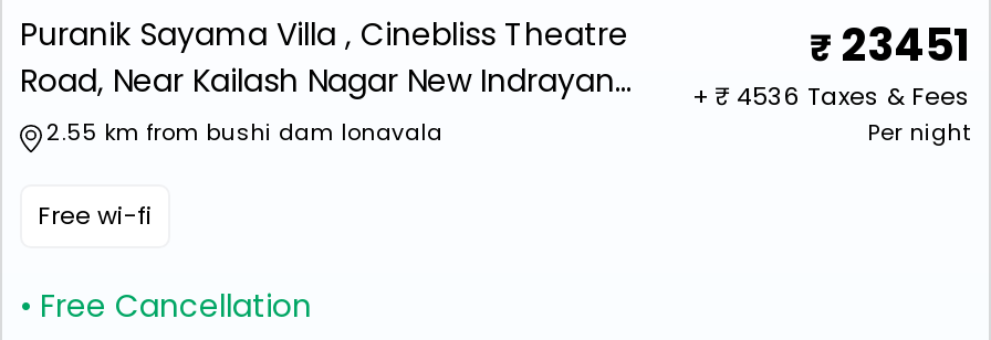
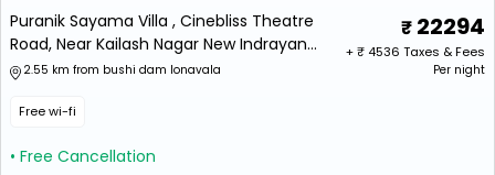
- 23451
+ 22294
